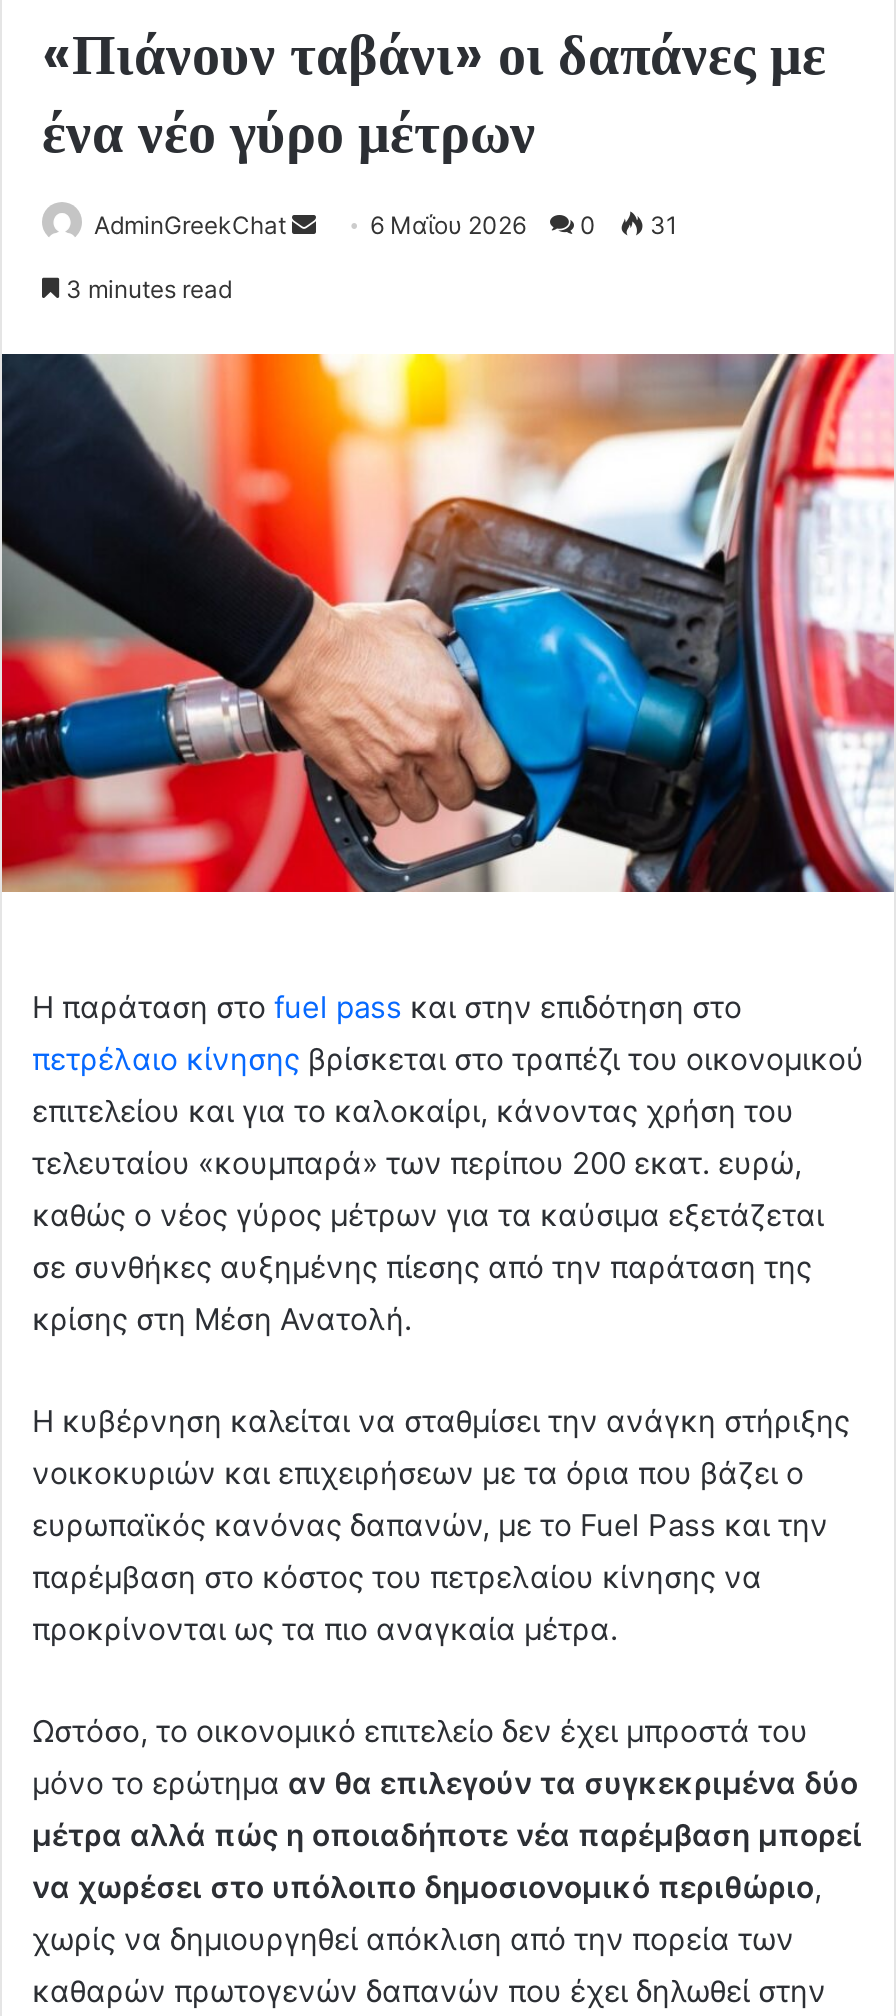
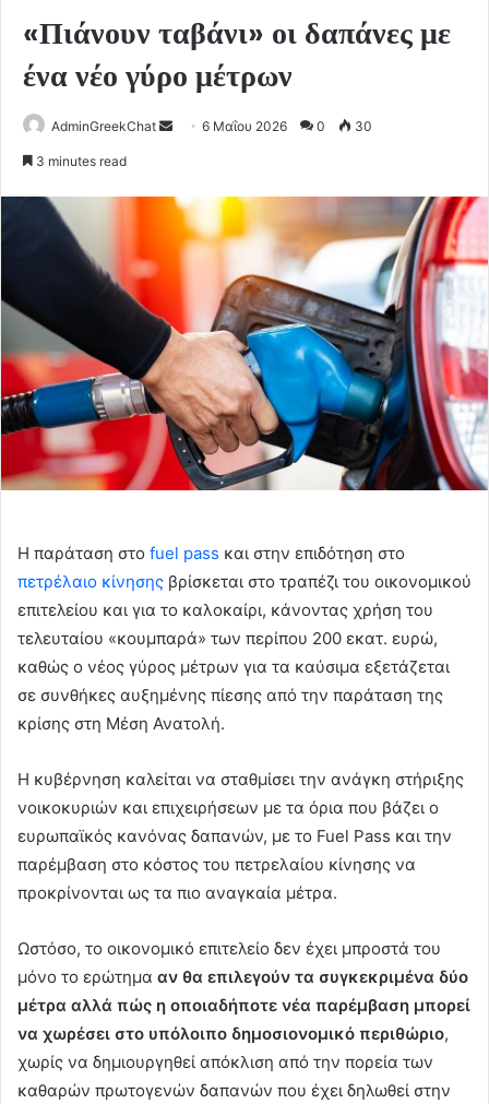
- 31
+ 30
